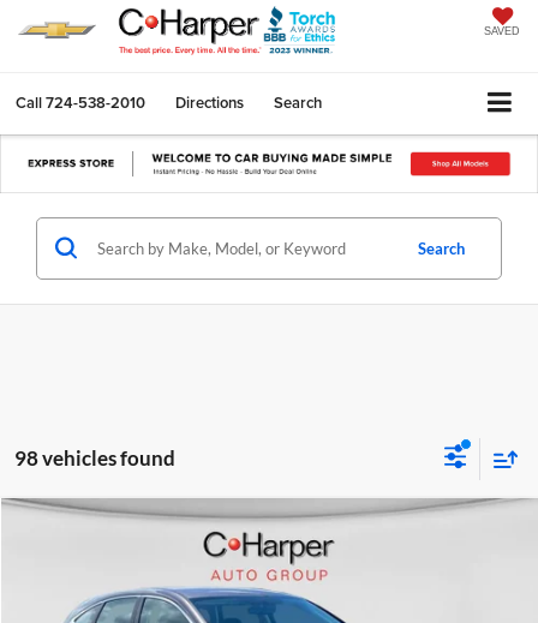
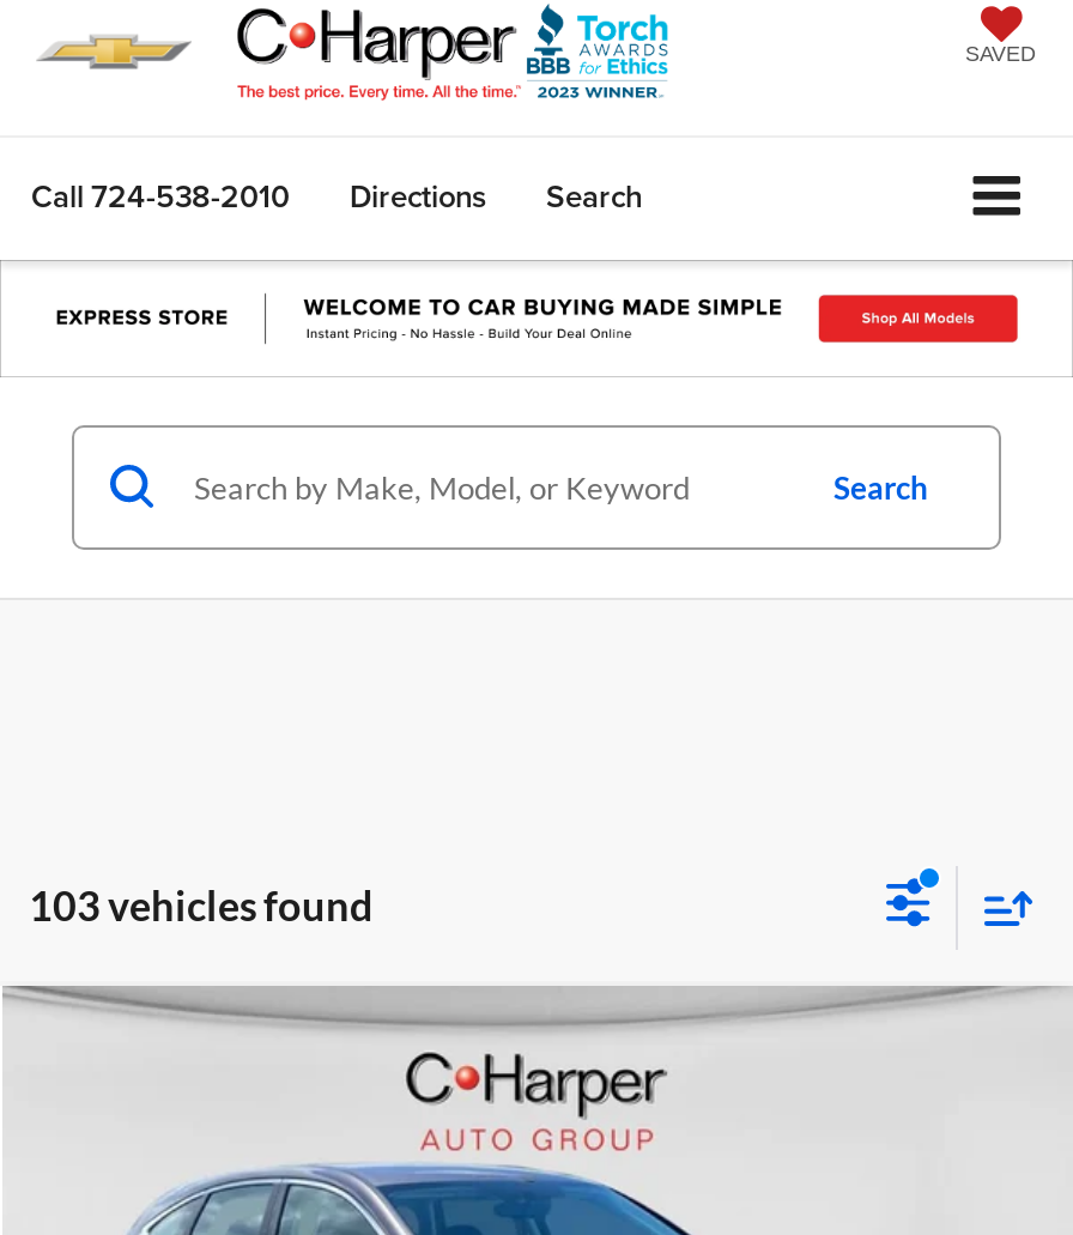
- 98 vehicles found
+ 103 vehicles found
